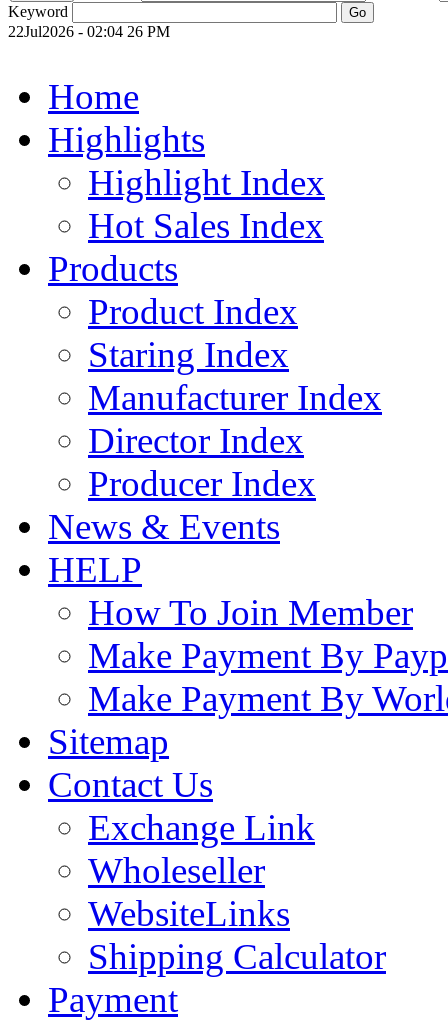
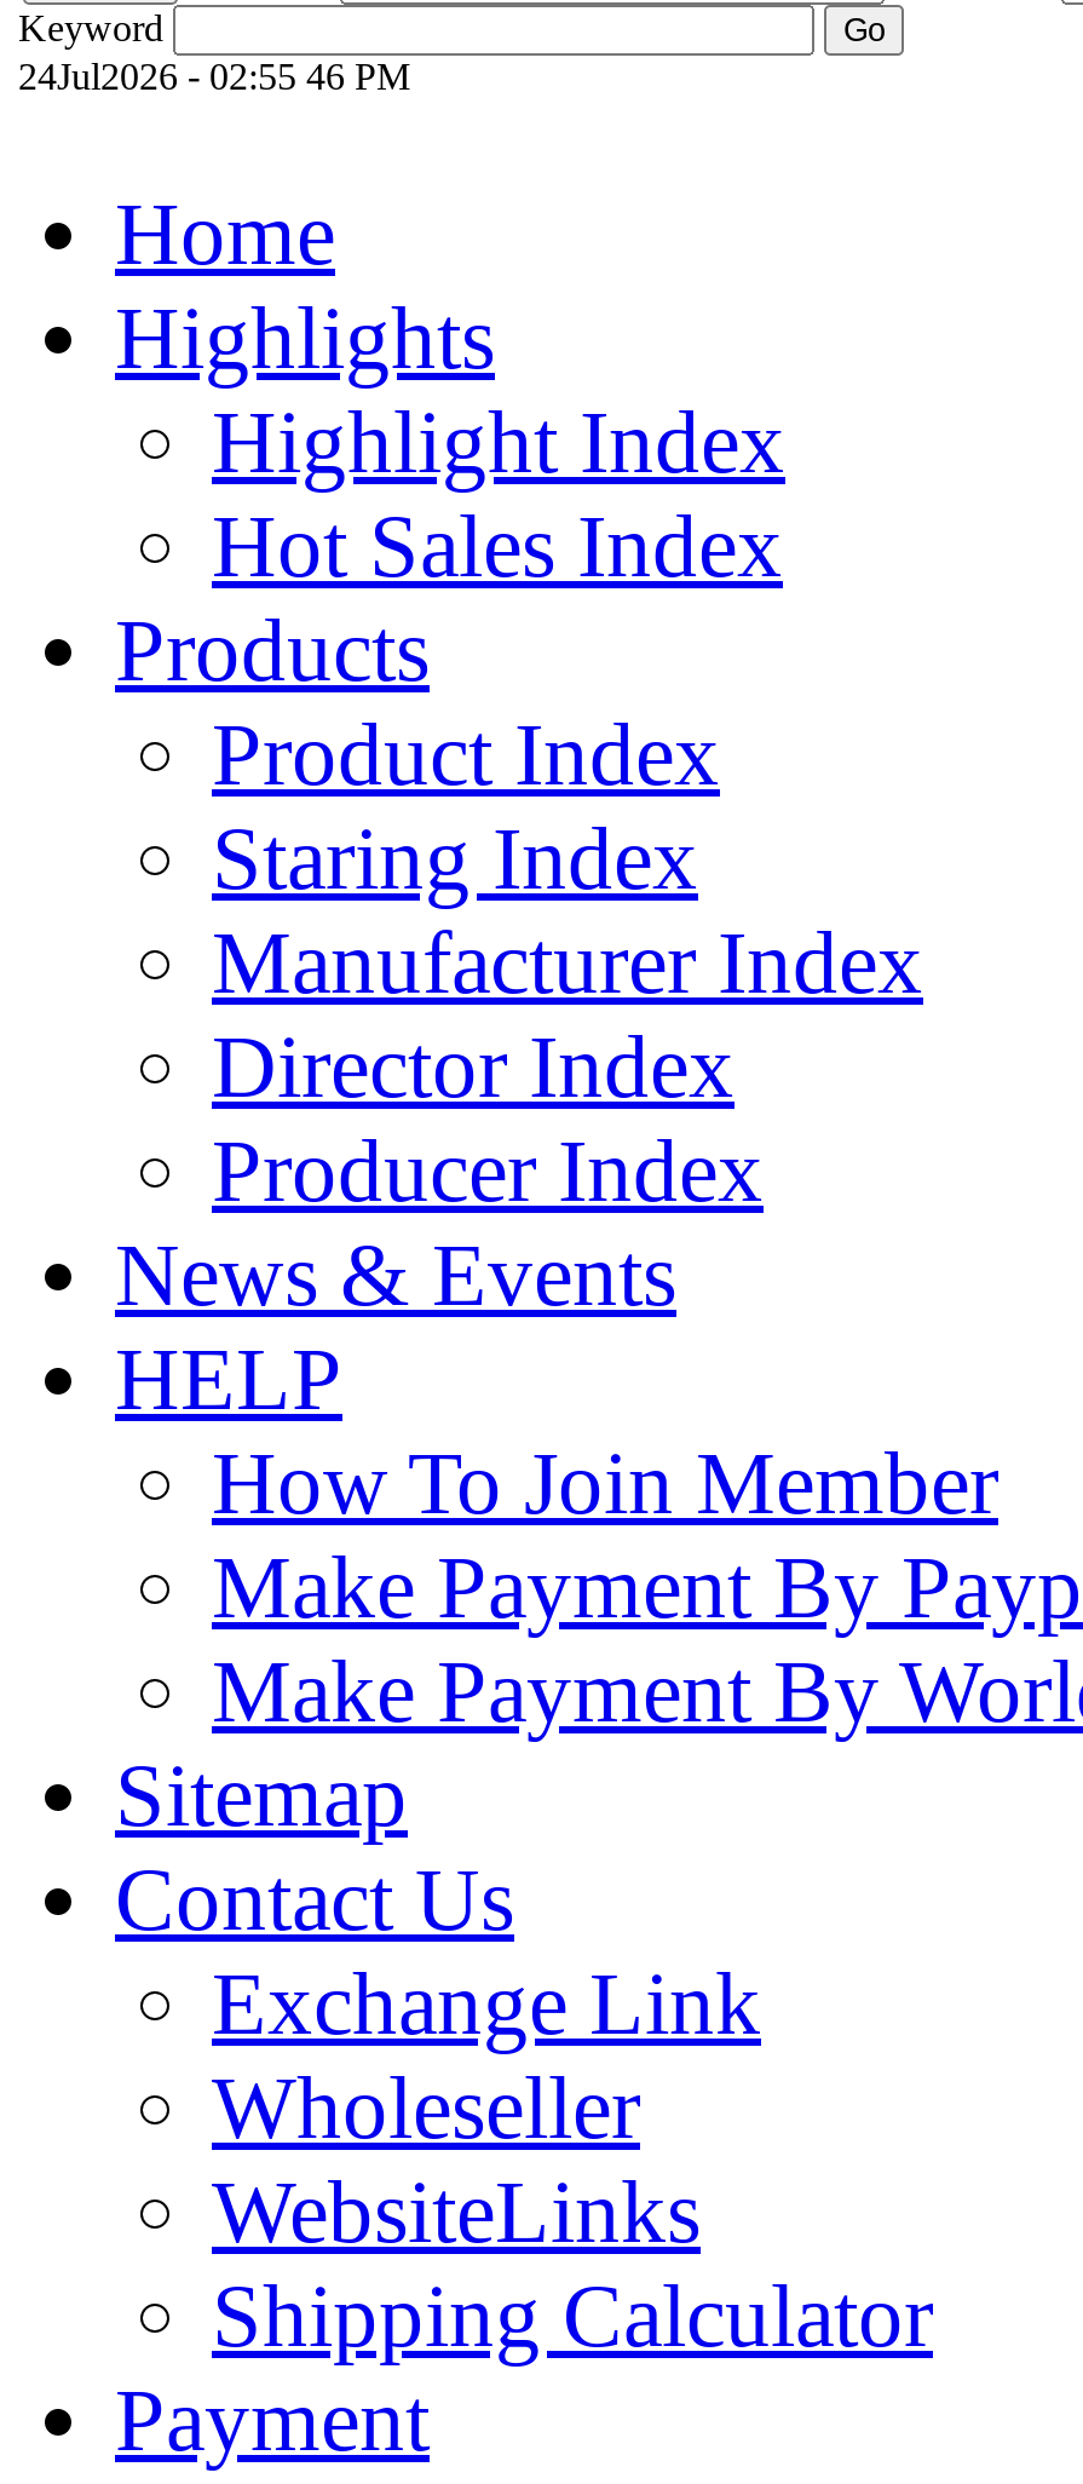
- 22Jul2026 - 02:04 26 PM
+ 24Jul2026 - 02:55 46 PM
